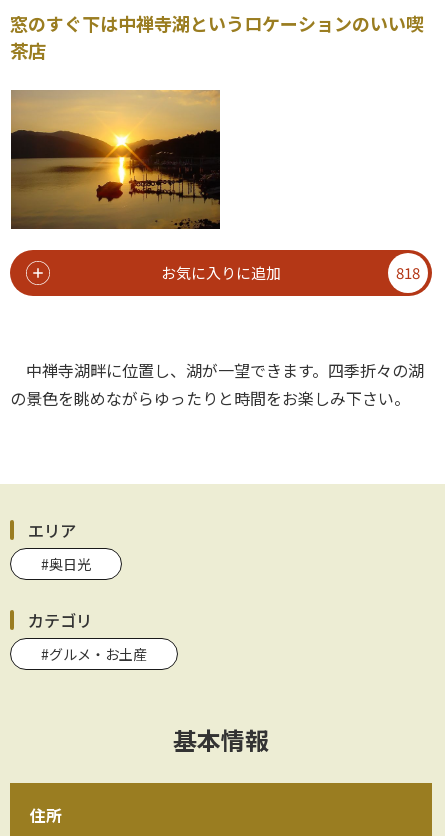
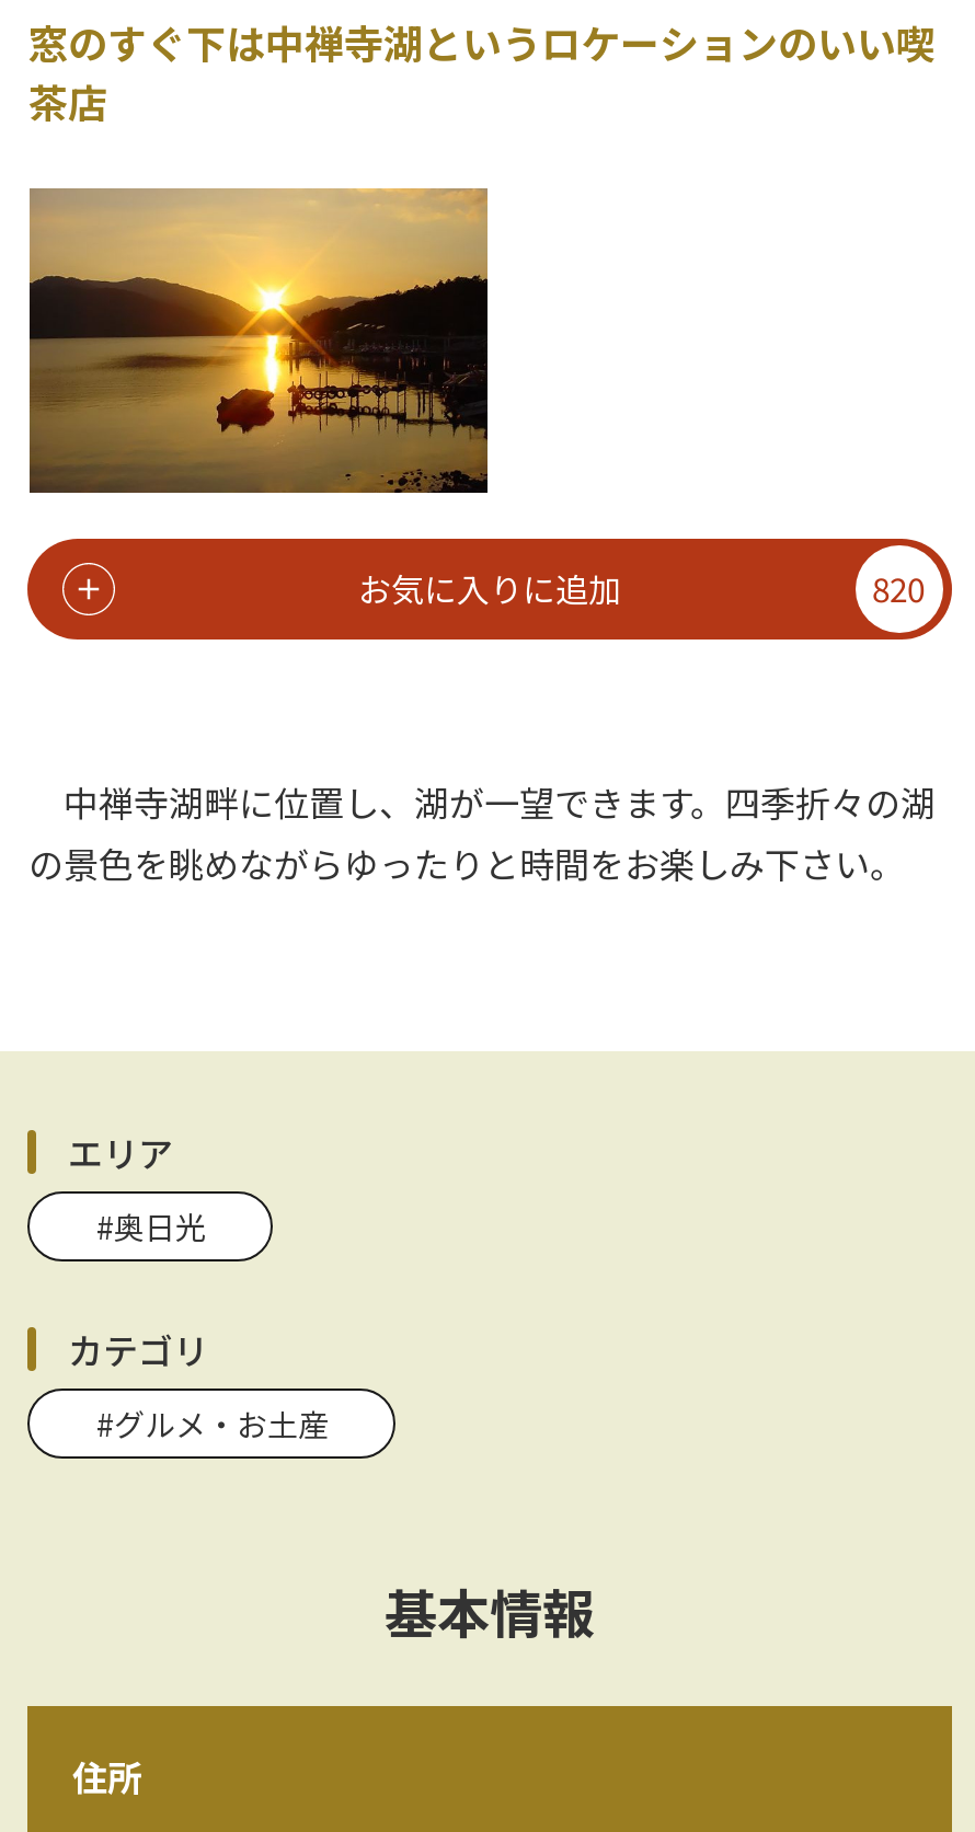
- 818
+ 820
